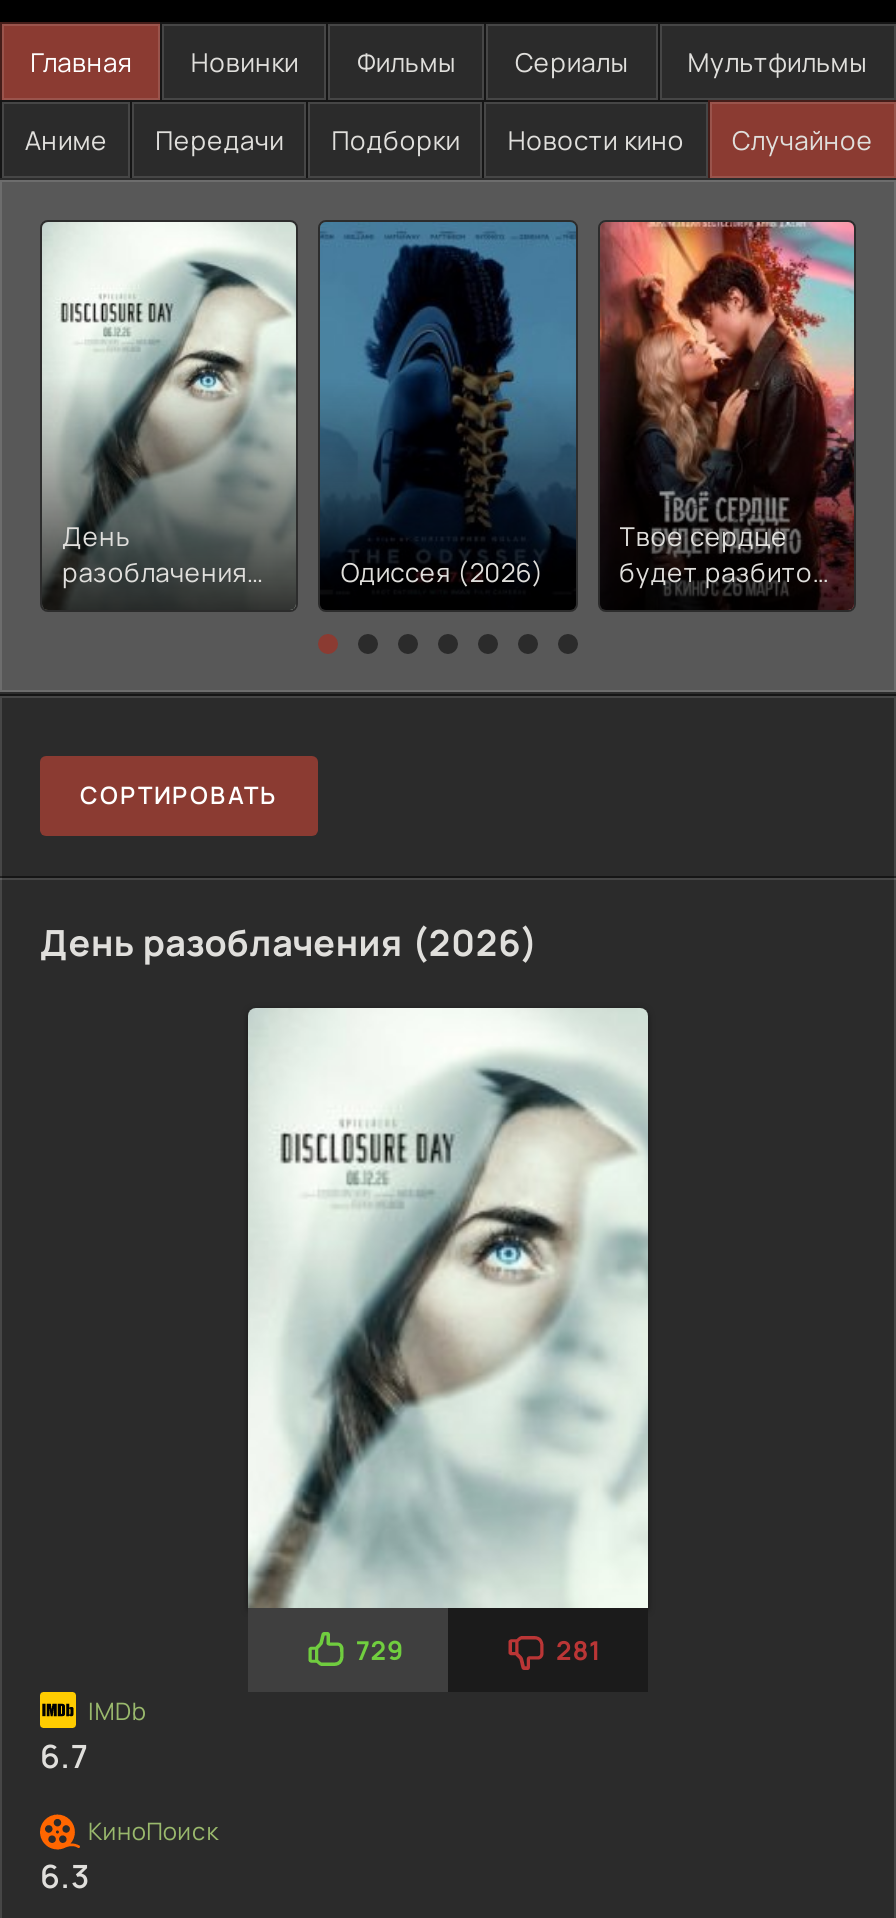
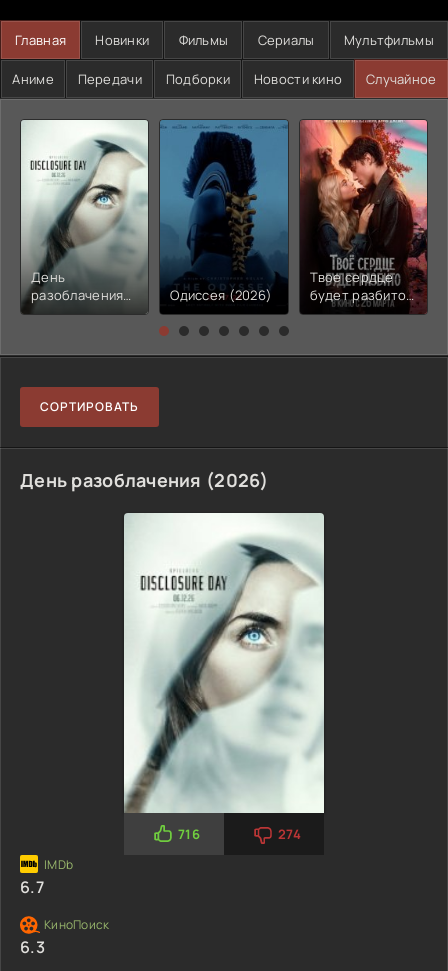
- 729
+ 716

- 281
+ 274
